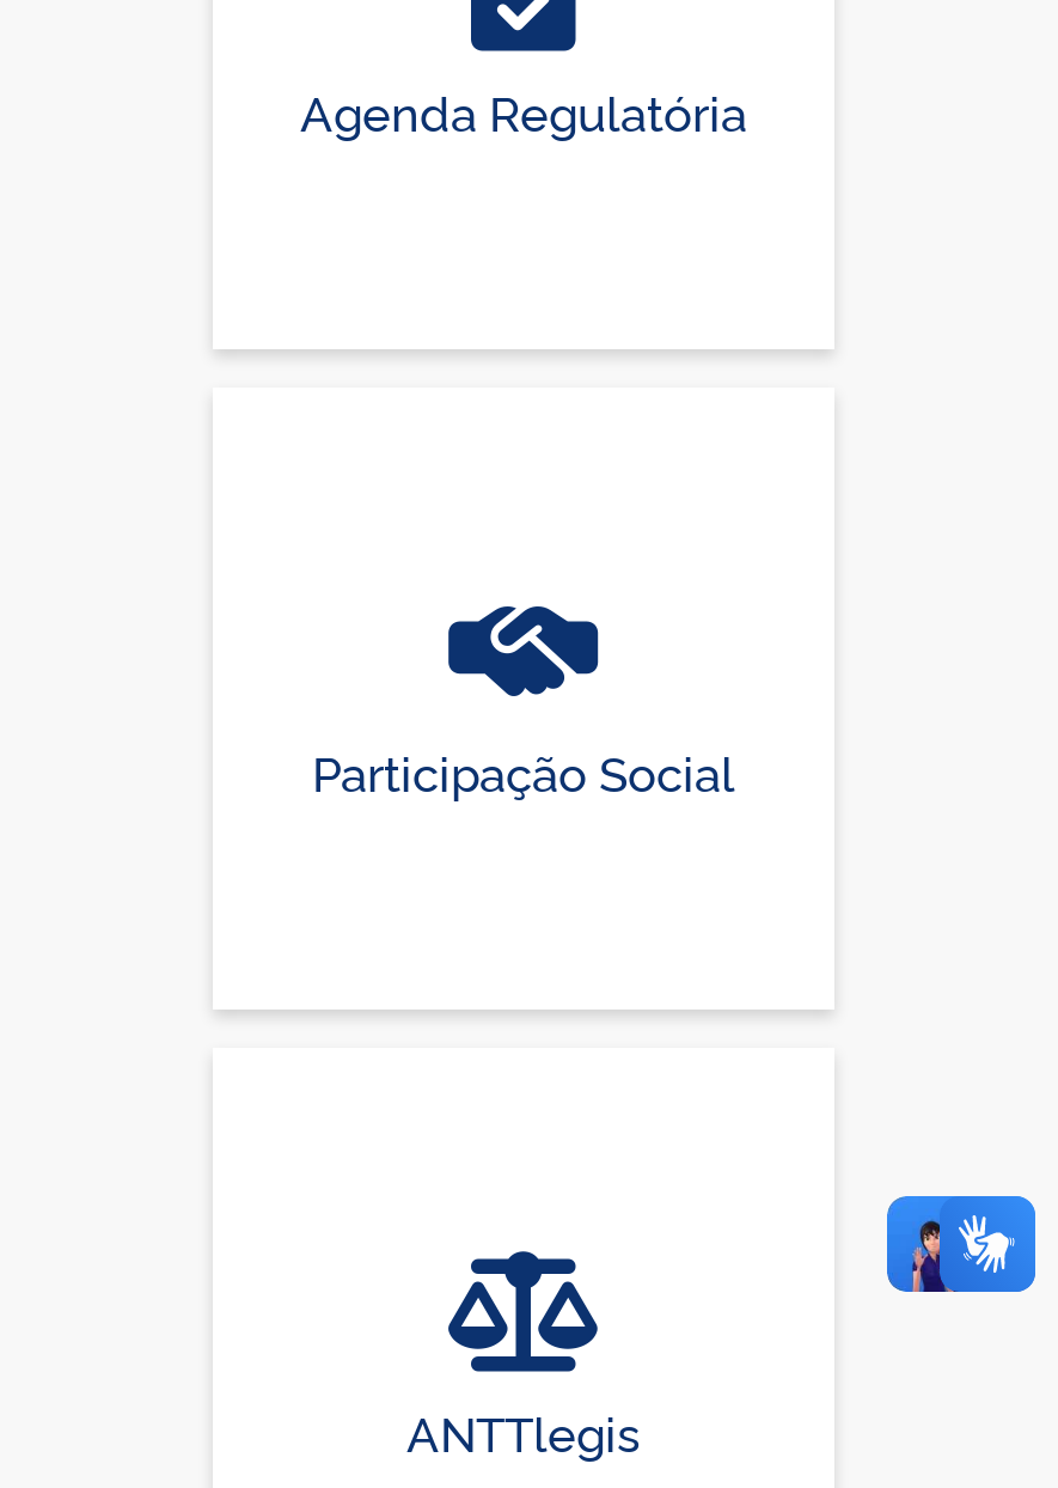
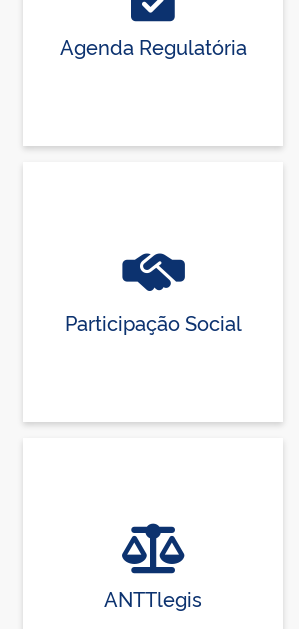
- [image]
